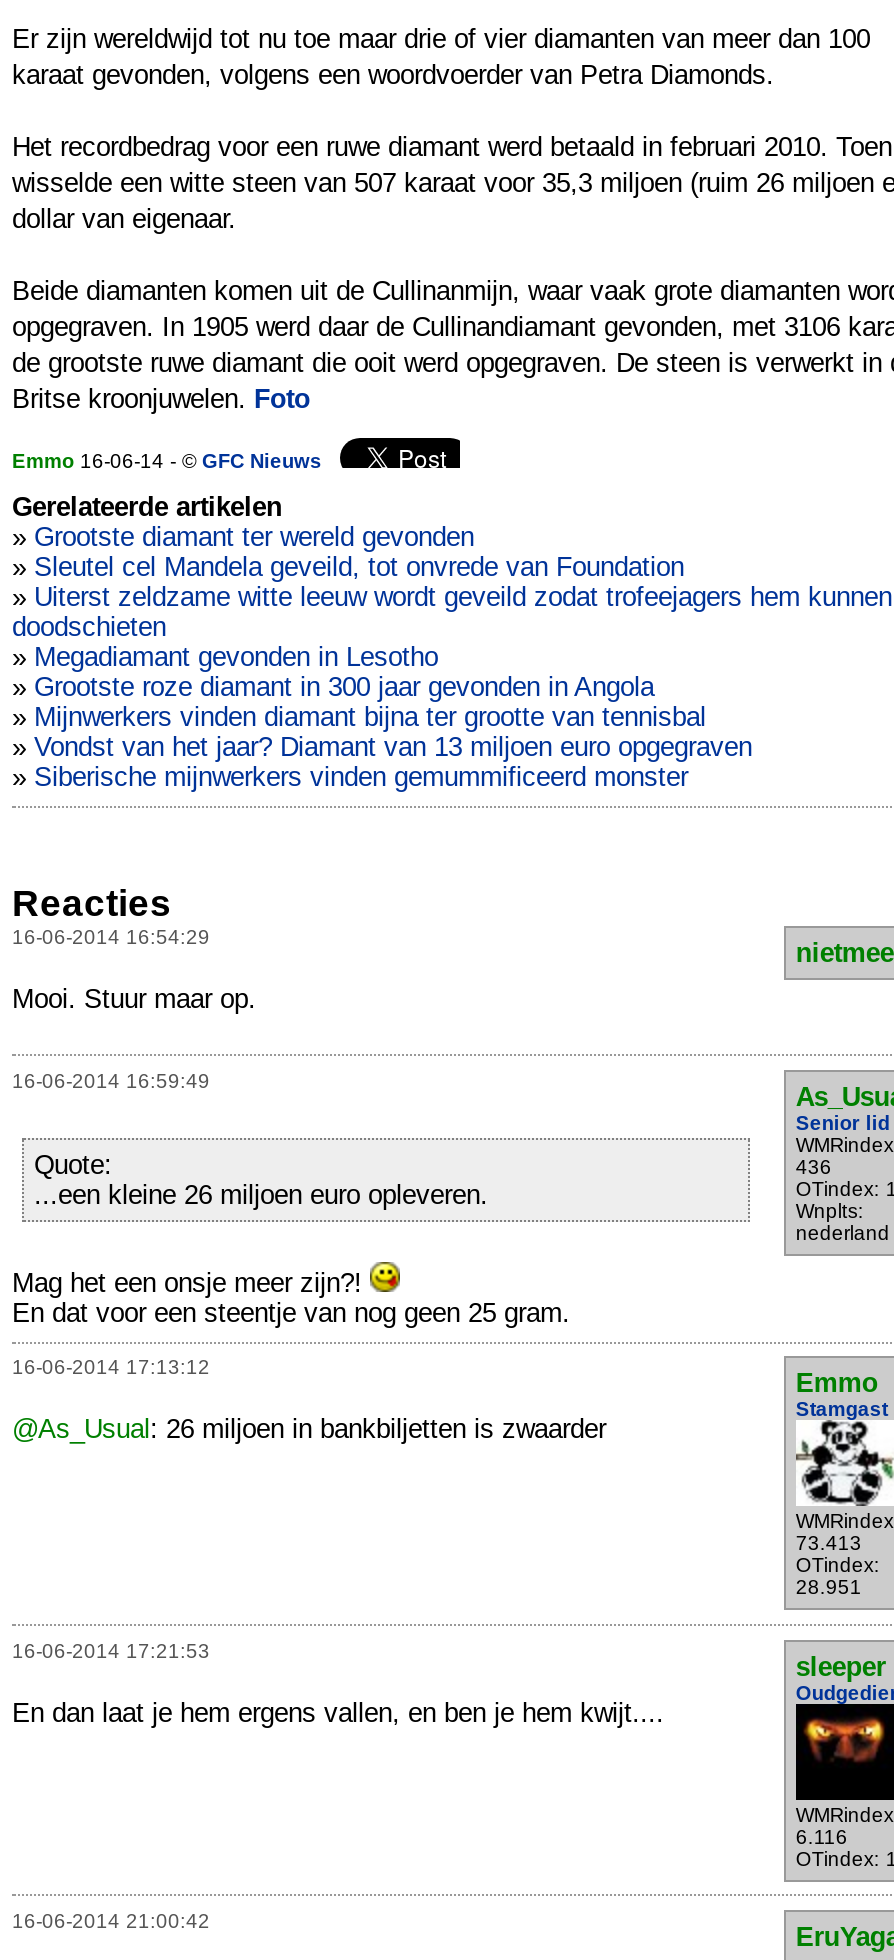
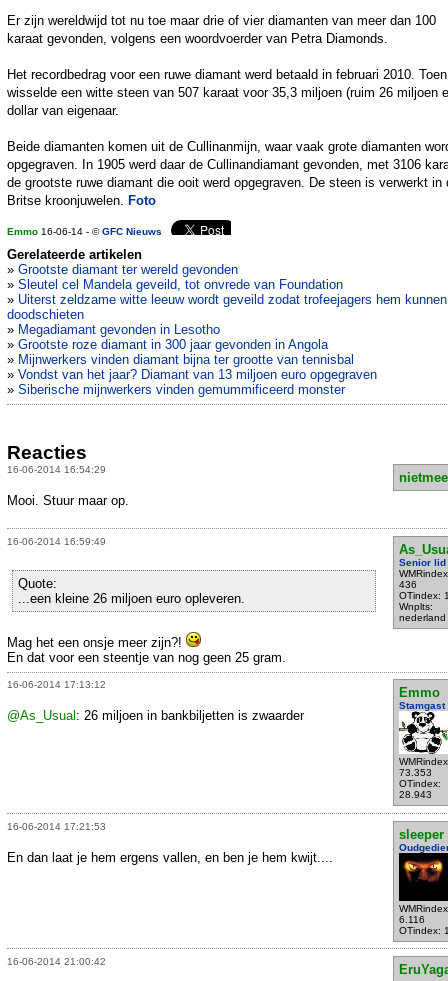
- 73.413
+ 73.353

- 28.951
+ 28.943
